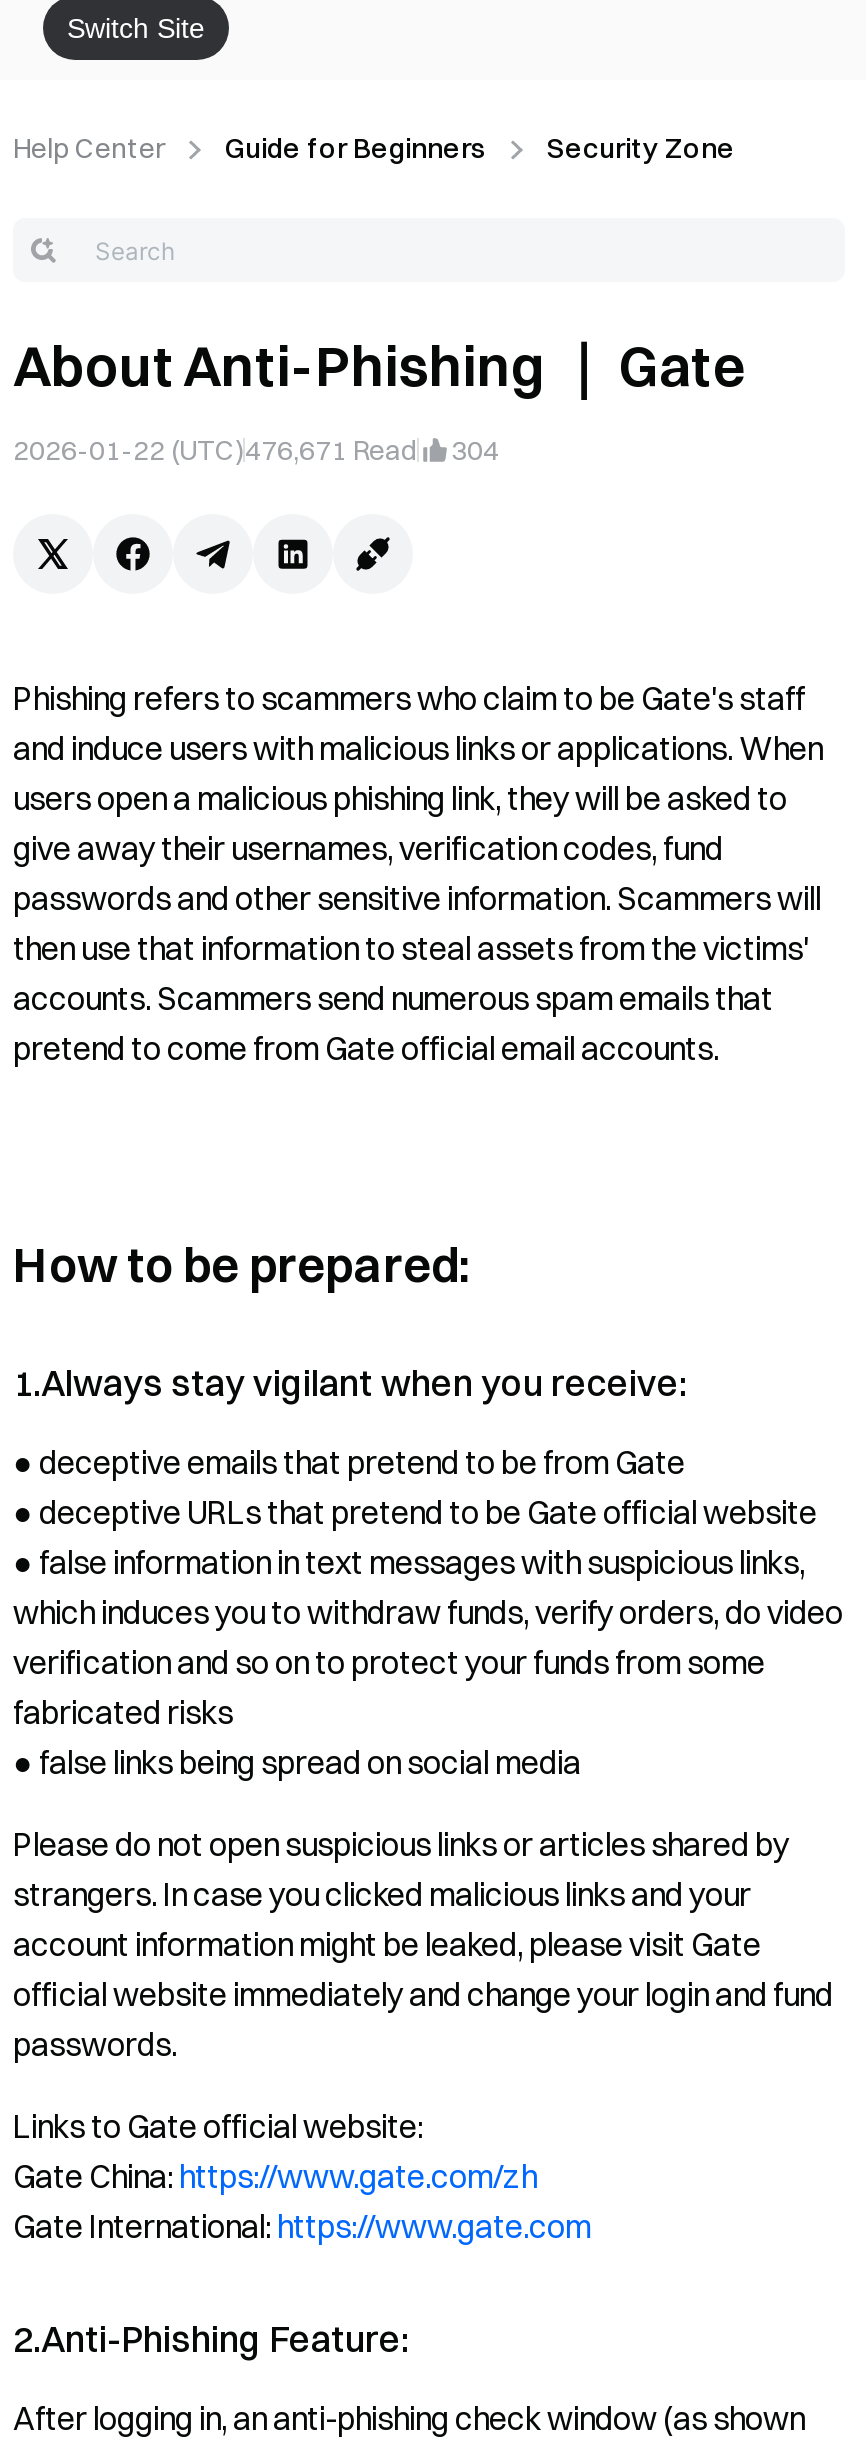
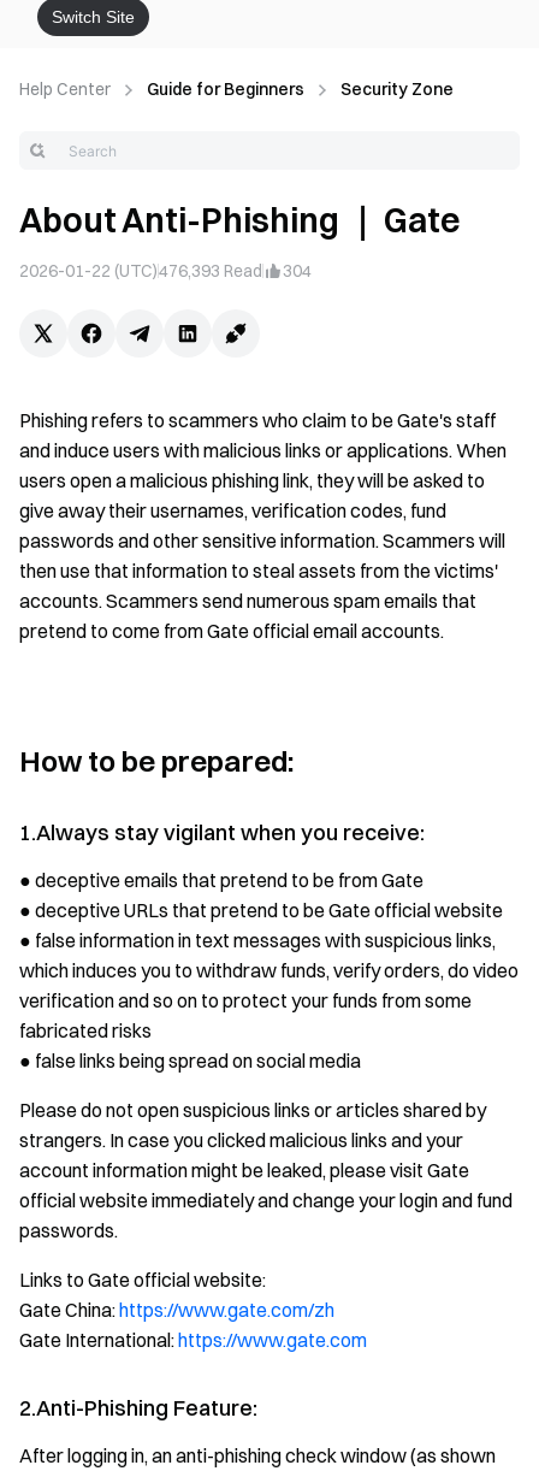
- 2026-01-22 (UTC)476,671 Read 304
+ 2026-01-22 (UTC)476,393 Read 304
